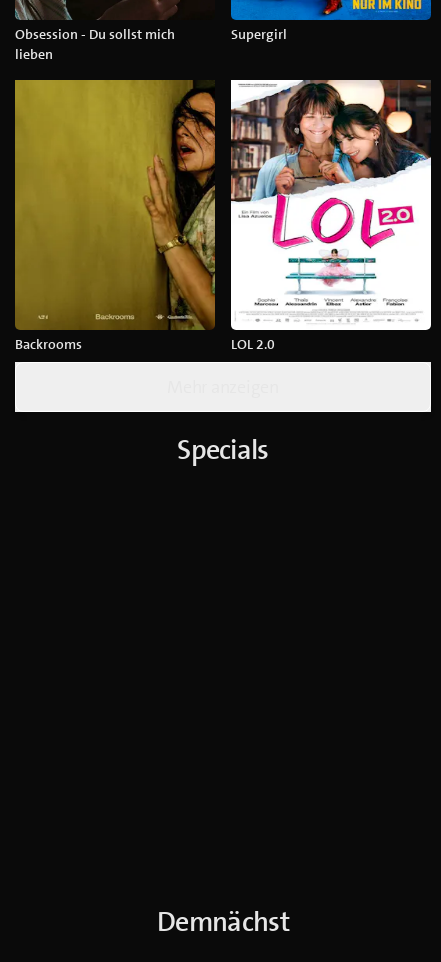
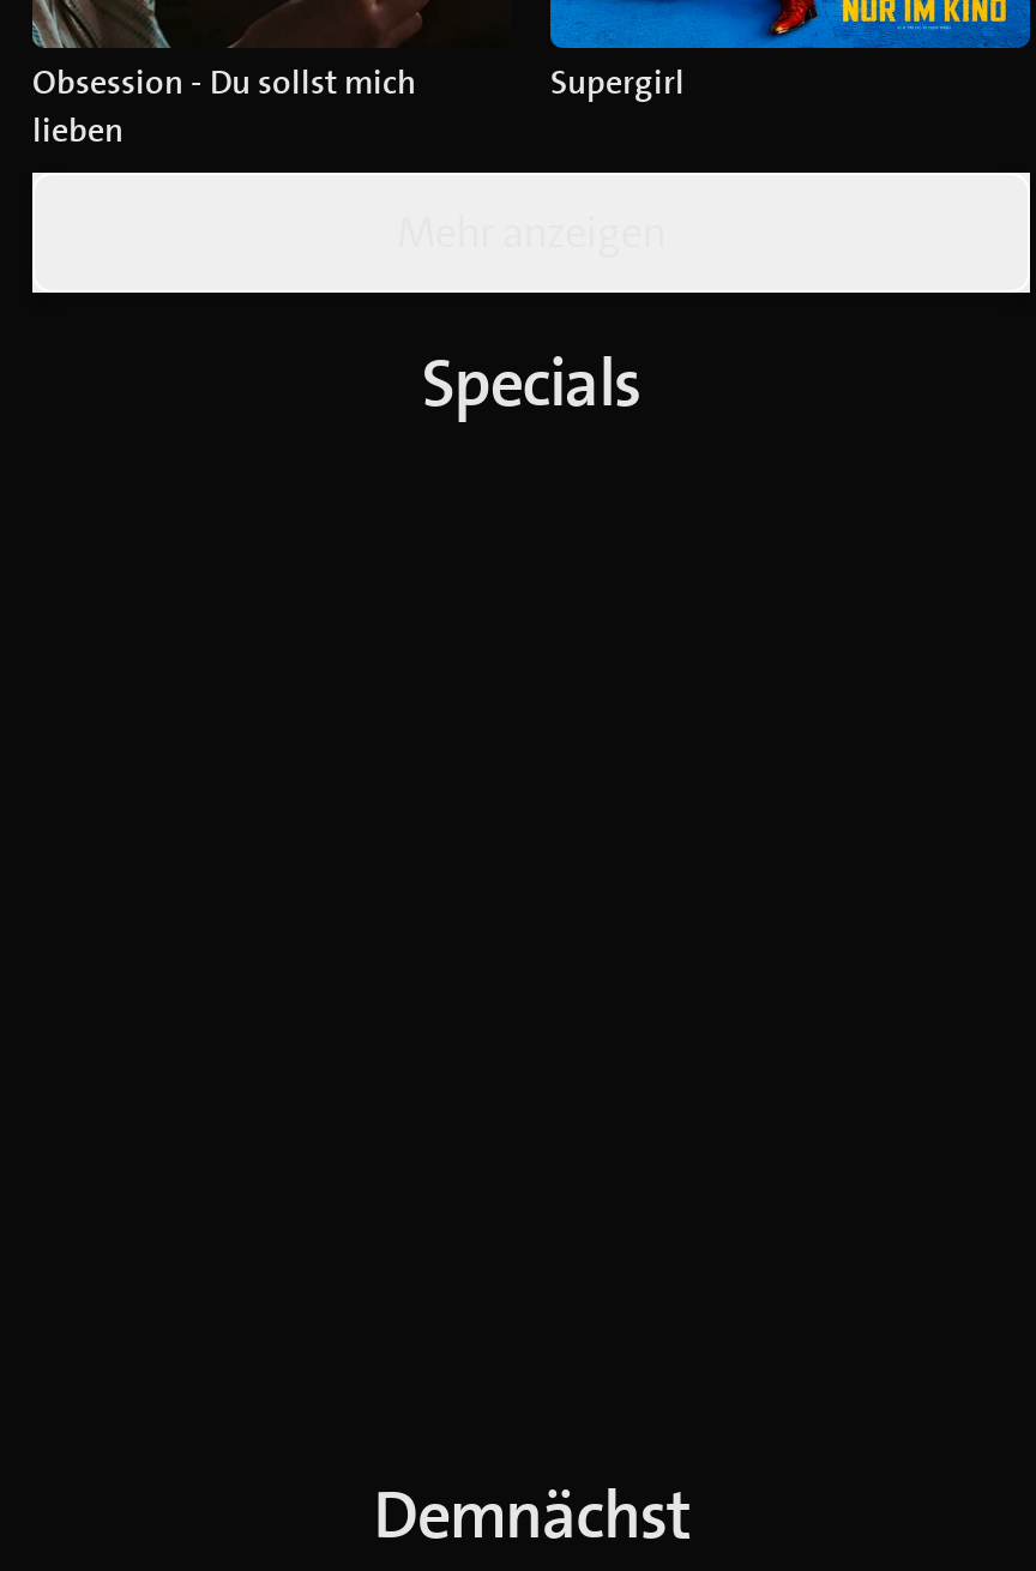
- [image]
- Backrooms
- LOL 2.0

- [image]
